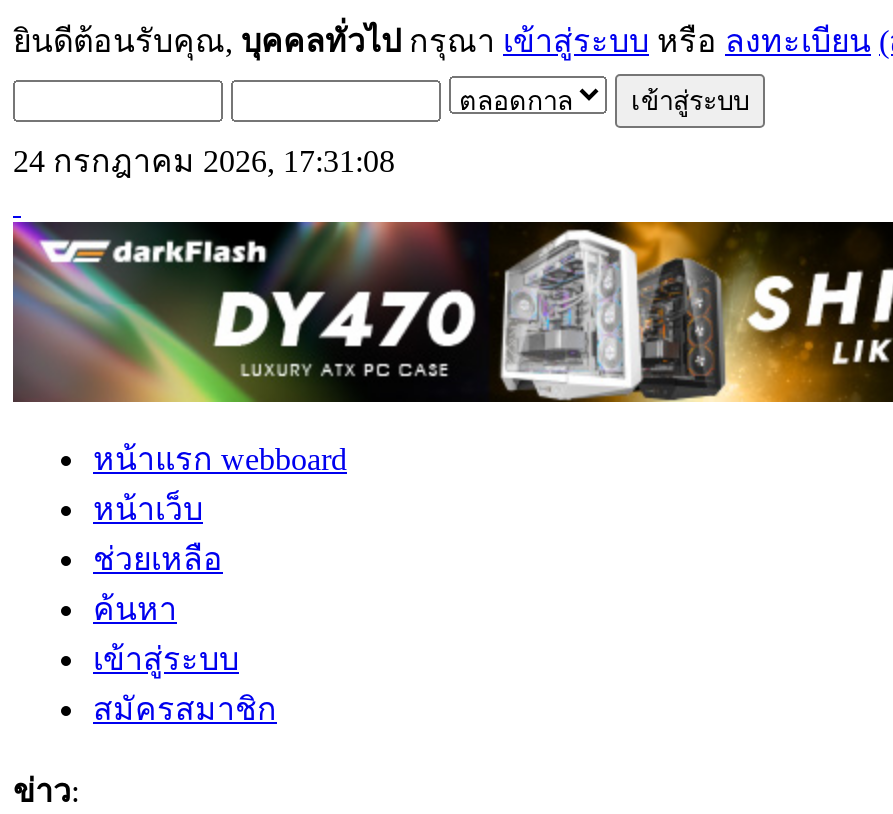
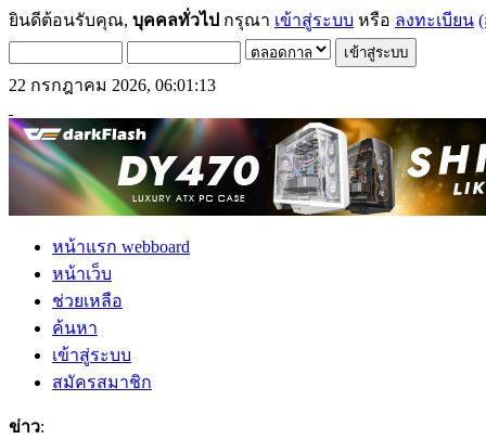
- 24 กรกฎาคม 2026, 17:31:08
+ 22 กรกฎาคม 2026, 06:01:13
